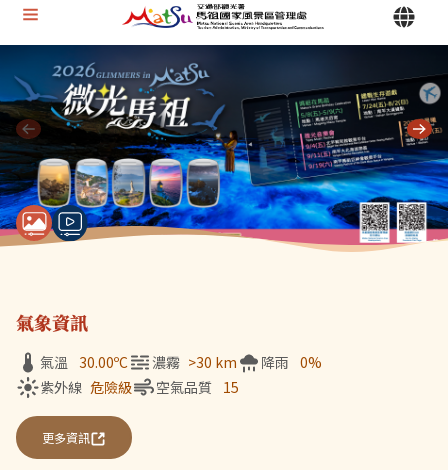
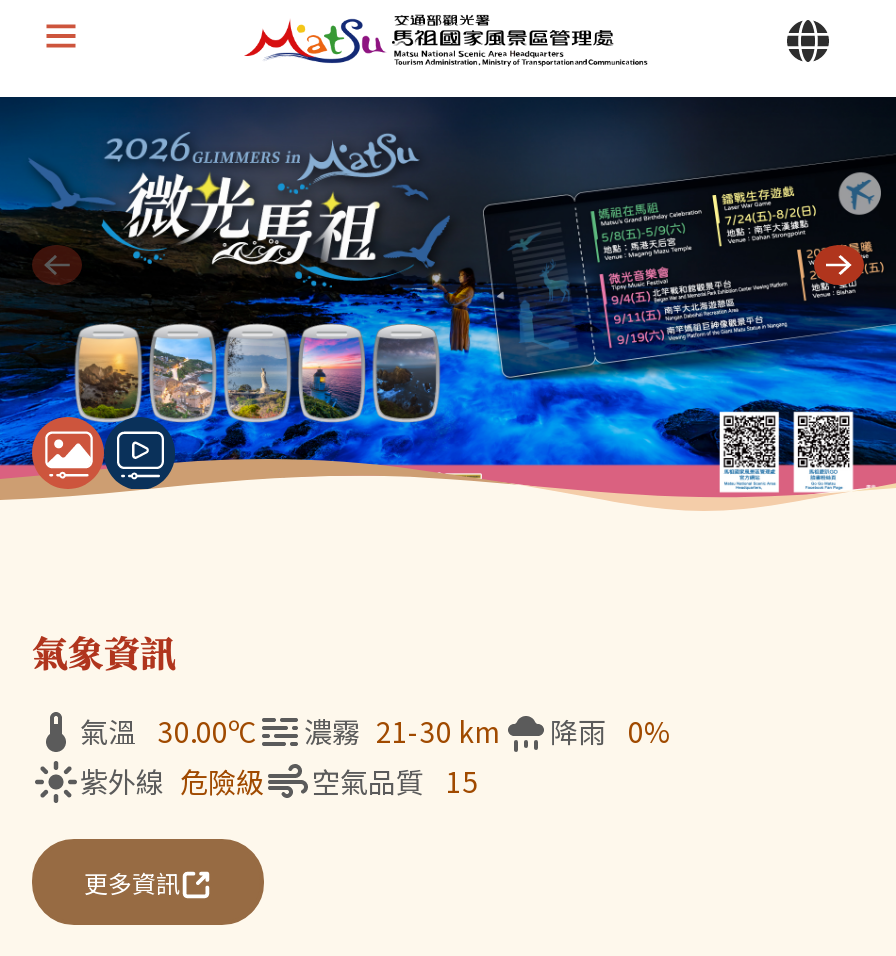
- 氣溫 30.00ºC 濃霧 >30 km 降雨 0%
+ 氣溫 30.00ºC 濃霧 21-30 km 降雨 0%
